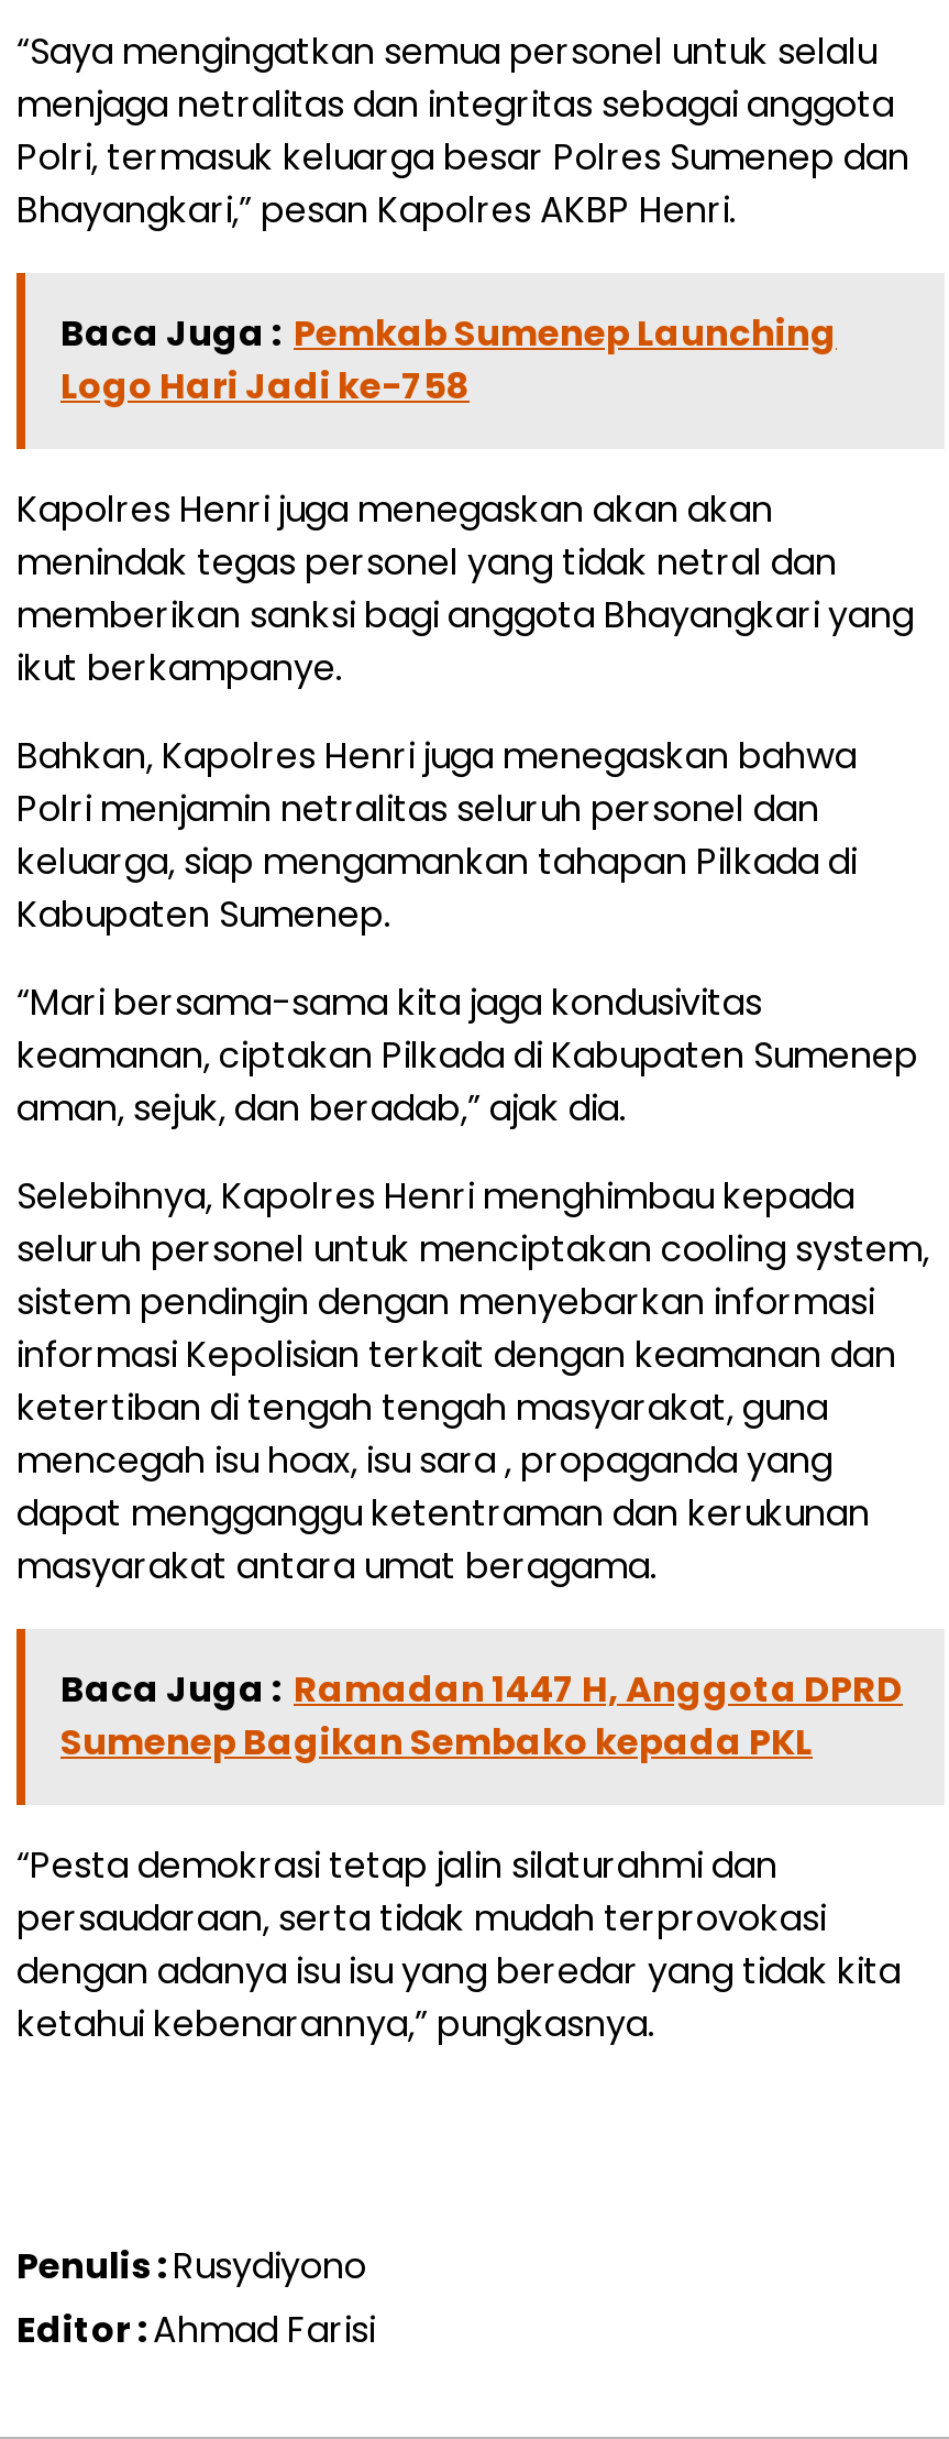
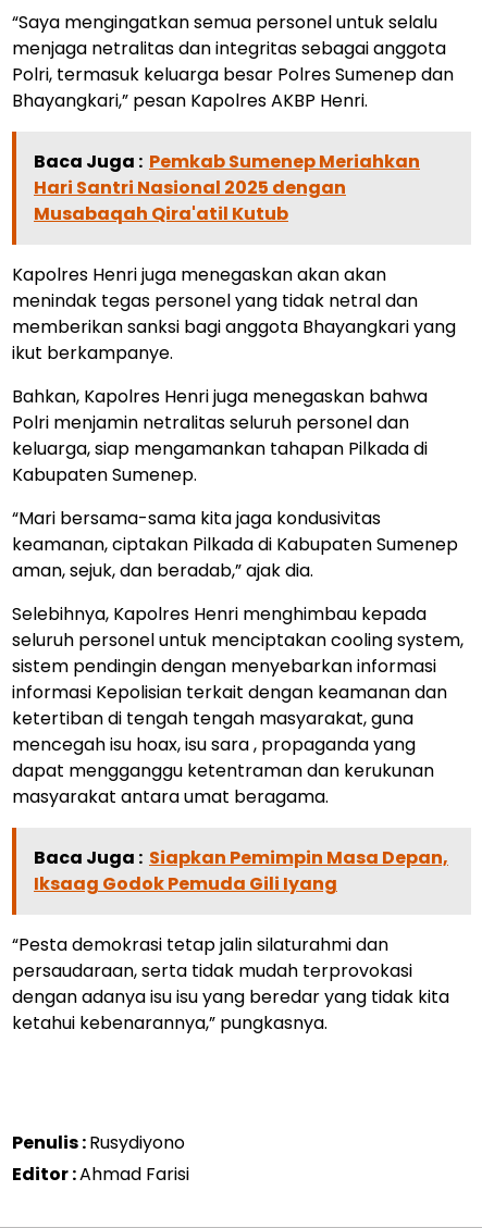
- Baca Juga : Pemkab Sumenep Launching
- Logo Hari Jadi ke-758
+ Baca Juga : Pemkab Sumenep Meriahkan
+ Hari Santri Nasional 2025 dengan
+ Musabaqah Qira'atil Kutub

- Baca Juga : Ramadan 1447 H, Anggota DPRD
- Sumenep Bagikan Sembako kepada PKL
+ Baca Juga : Siapkan Pemimpin Masa Depan,
+ Iksaag Godok Pemuda Gili Iyang
